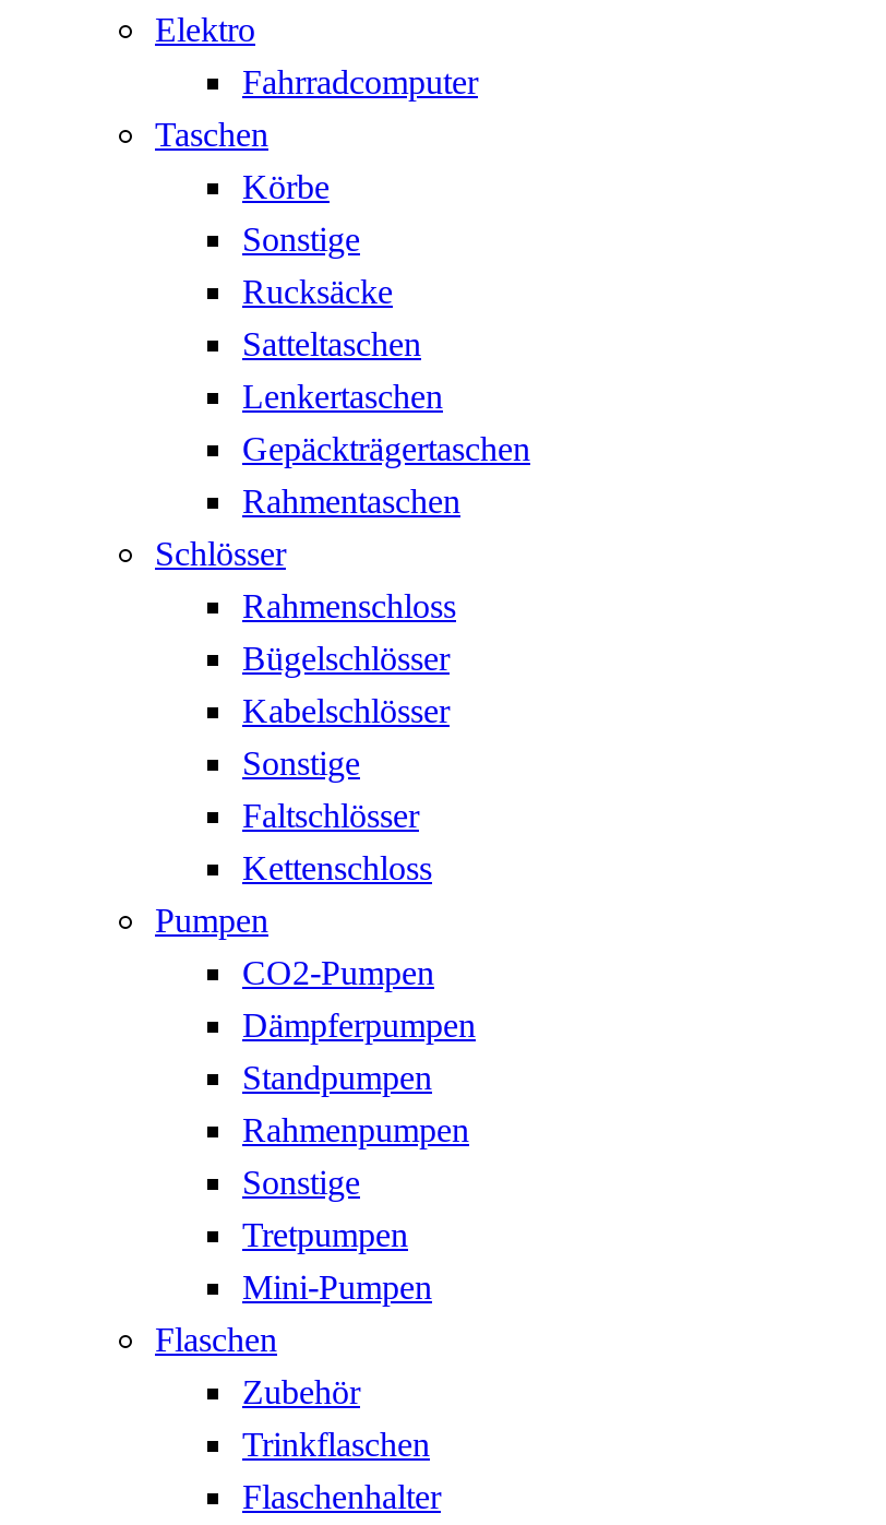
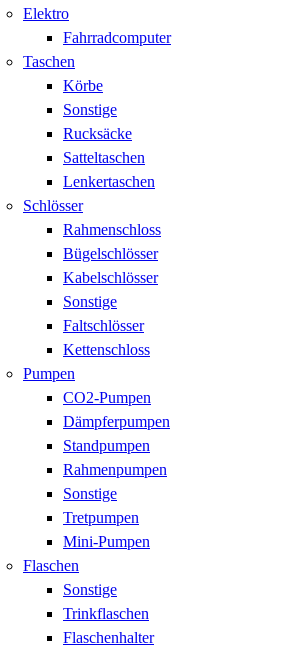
- Gepäckträgertaschen
- Rahmentaschen

- Zubehör
+ Sonstige
